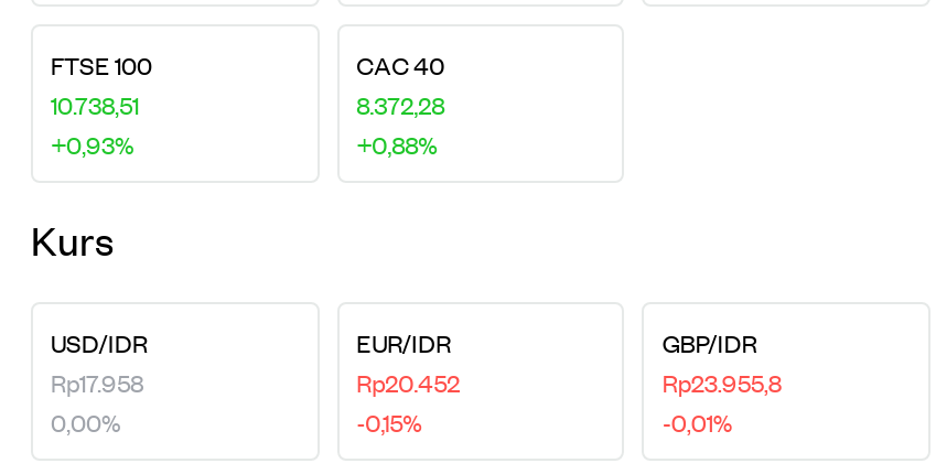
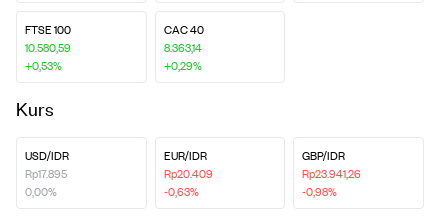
- 10.738,51
+ 10.580,59

- 8.372,28
+ 8.363,14

- +0,93%
+ +0,53%

- +0,88%
+ +0,29%

- Rp17.958
+ Rp17.895

- Rp20.452
- -0,15%
+ Rp20.409
+ -0,63%

- Rp23.955,8
- -0,01%
+ Rp23.941,26
+ -0,98%
